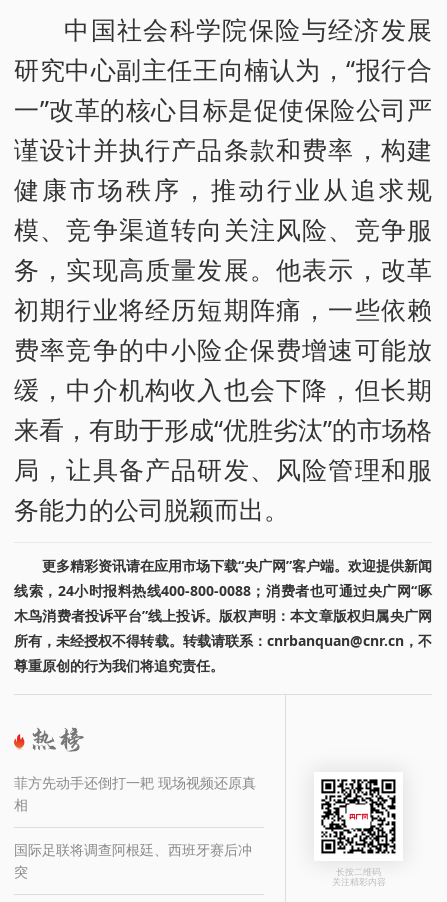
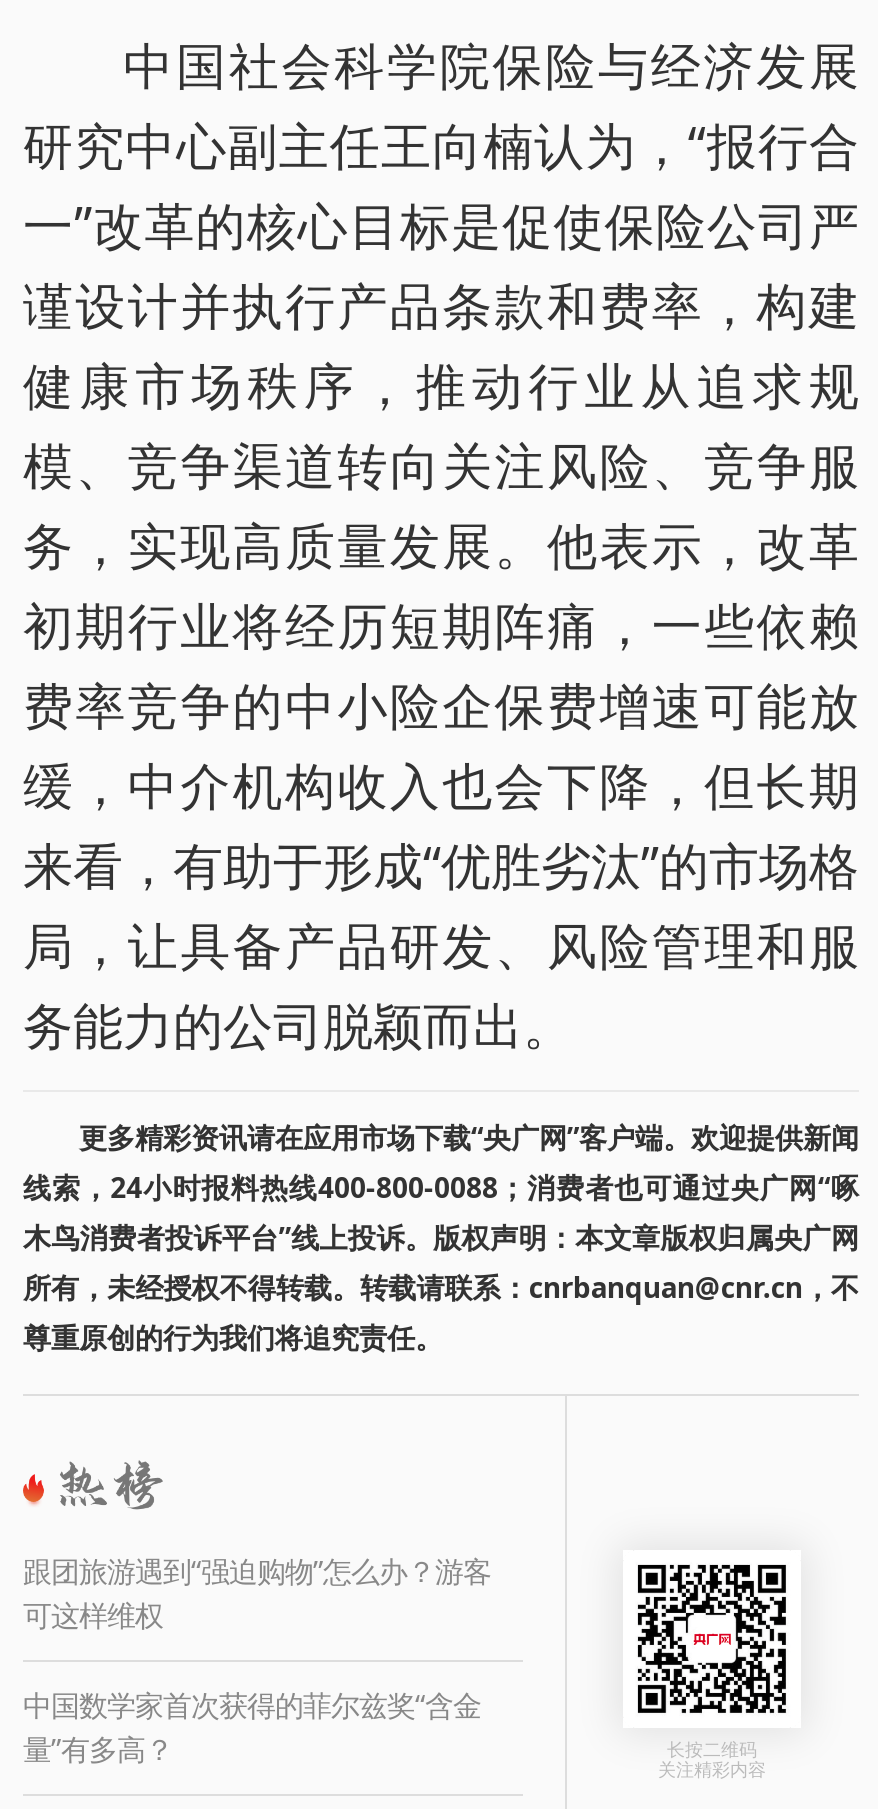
- 菲方先动手还倒打一耙 现场视频还原真
- 相
+ 跟团旅游遇到“强迫购物”怎么办？游客
+ 可这样维权

- 国际足联将调查阿根廷、西班牙赛后冲
- 突
+ 中国数学家首次获得的菲尔兹奖“含金
+ 量”有多高？
